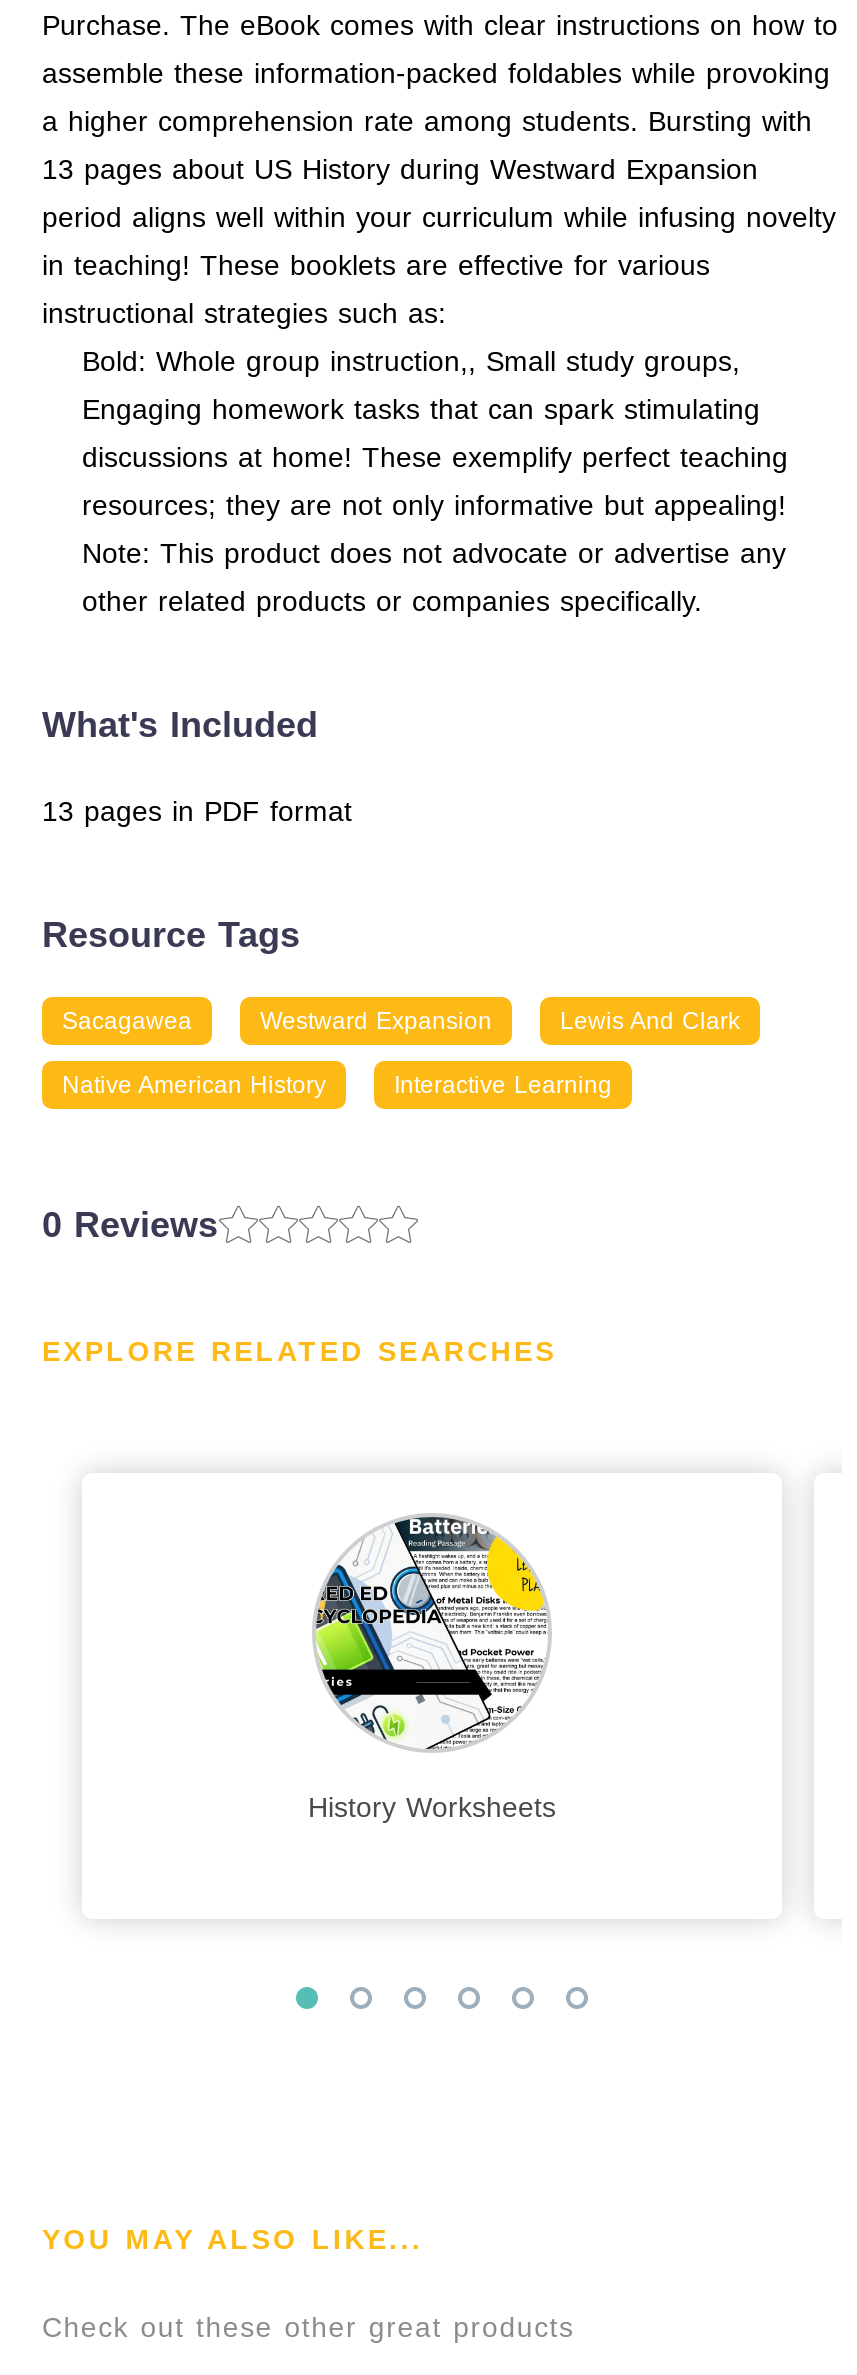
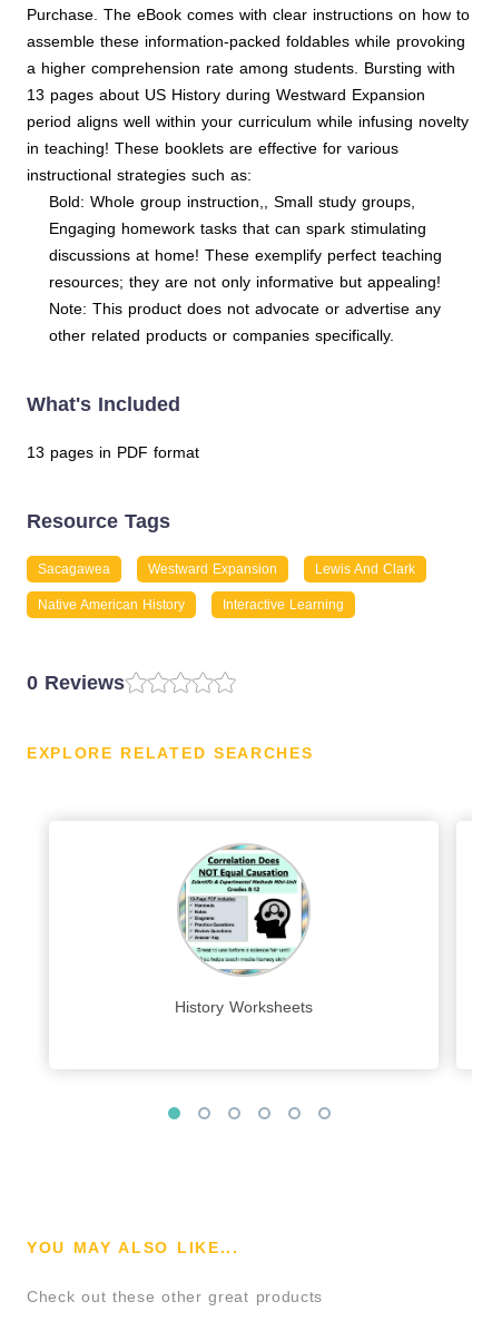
- [image]
+ [image]
